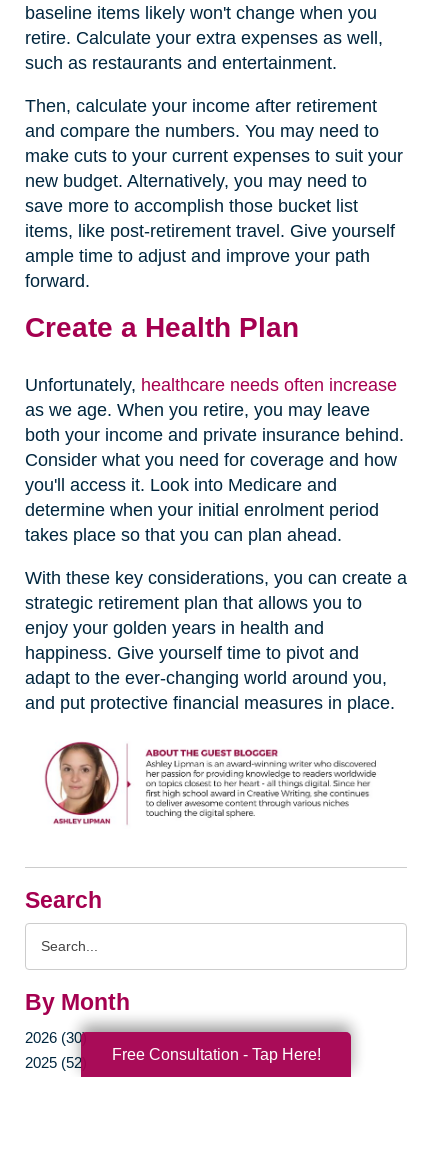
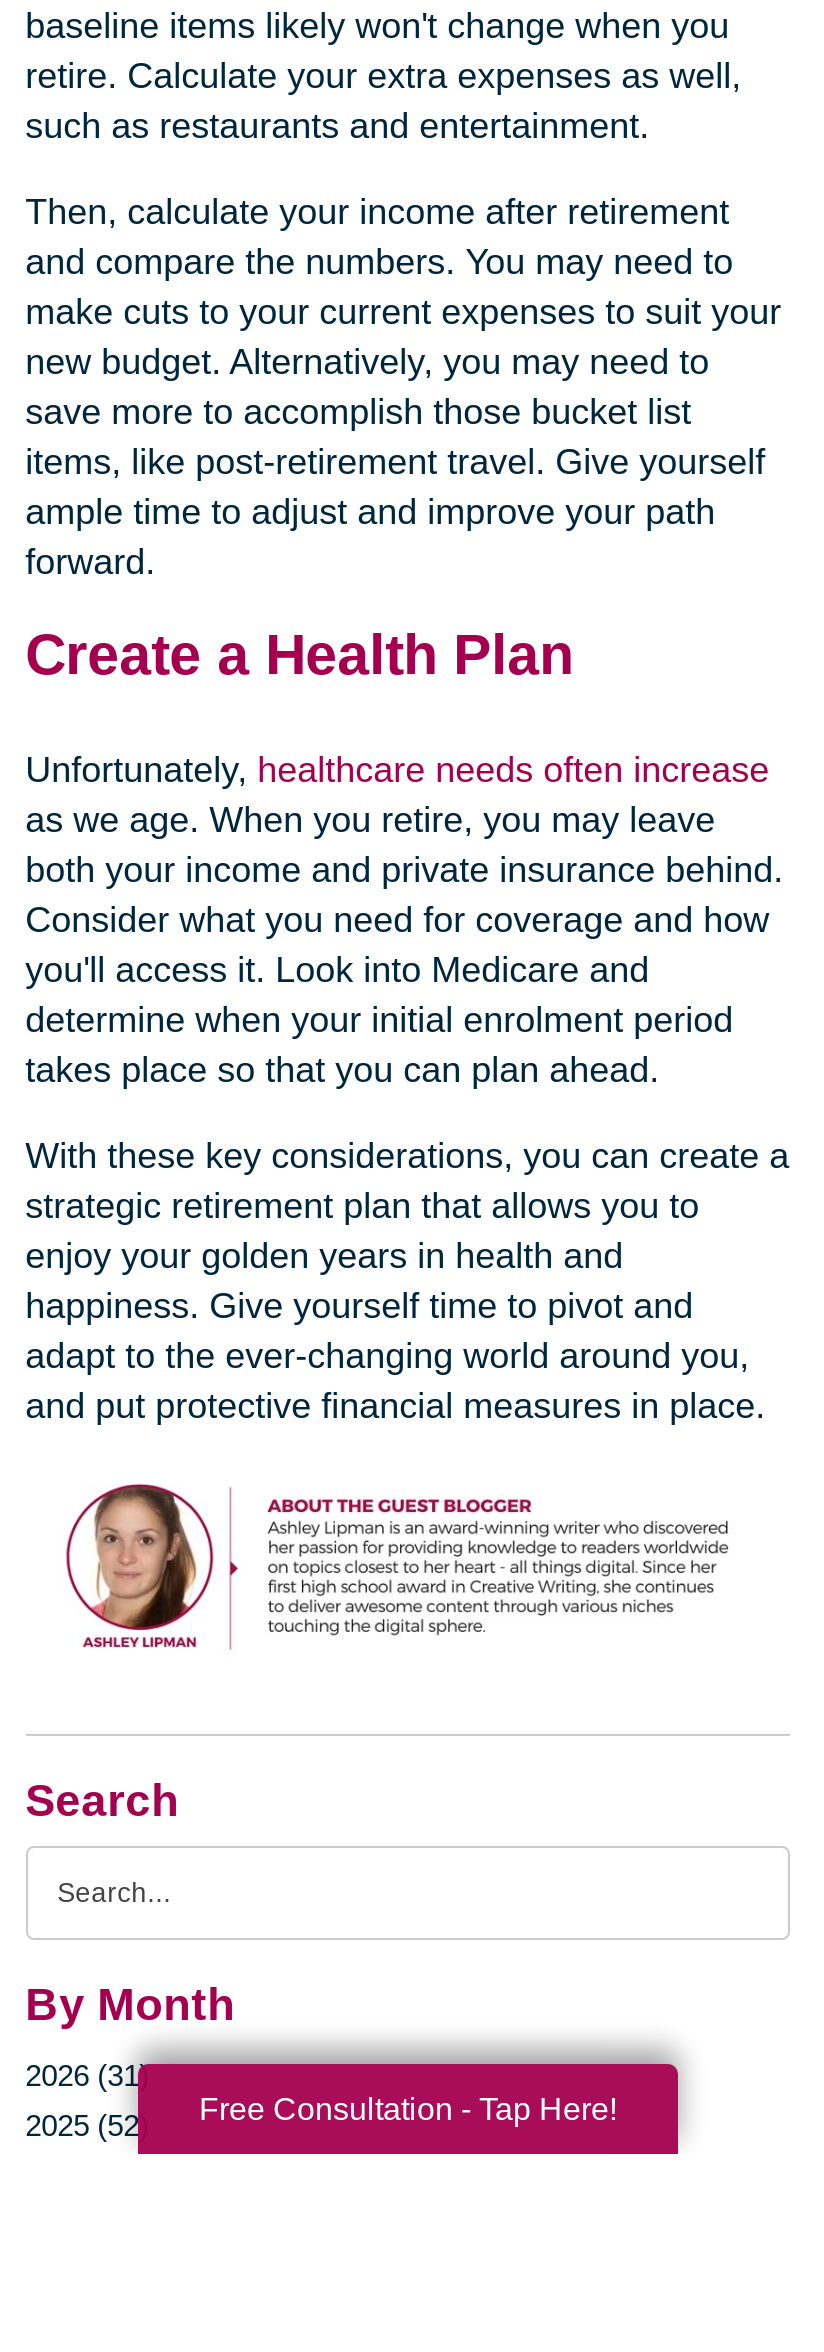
- 2026 (30)
+ 2026 (31)
